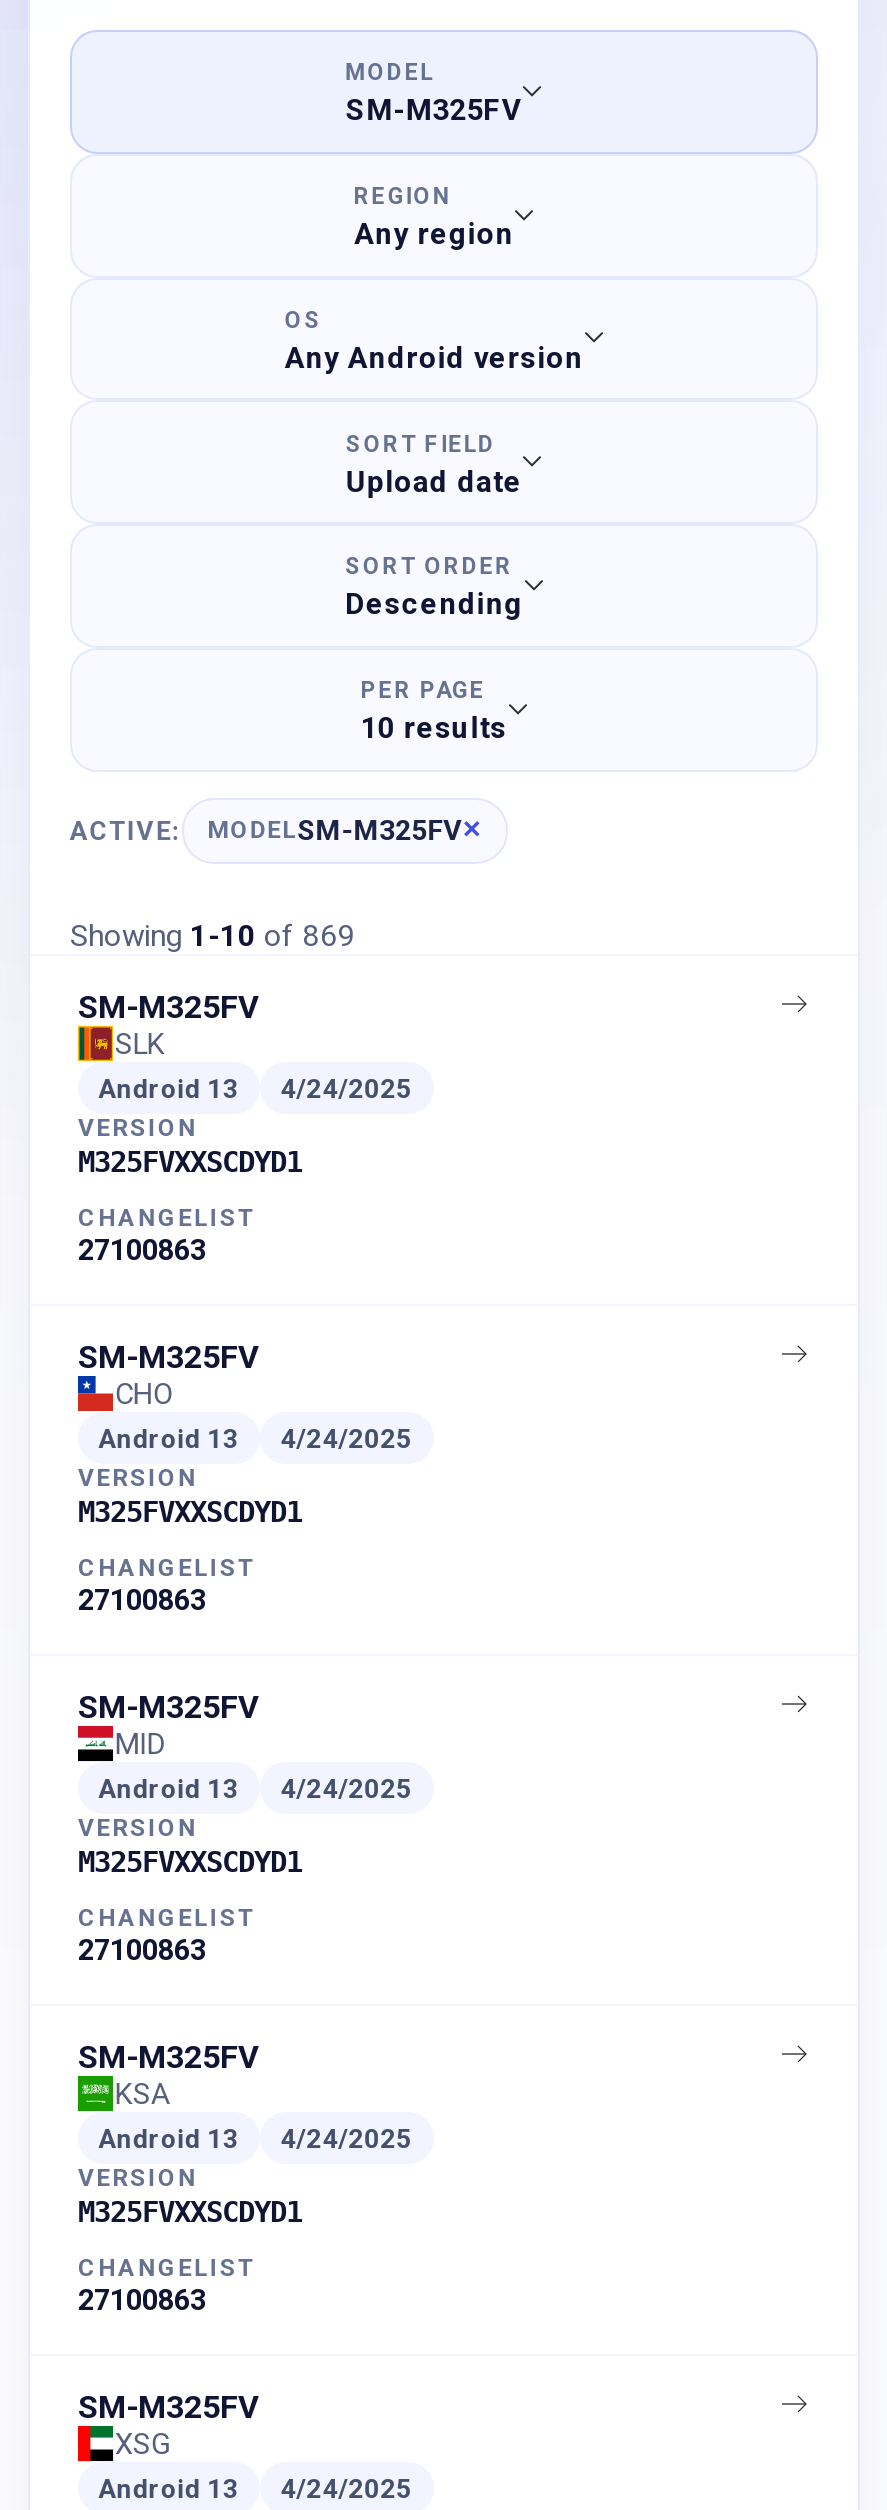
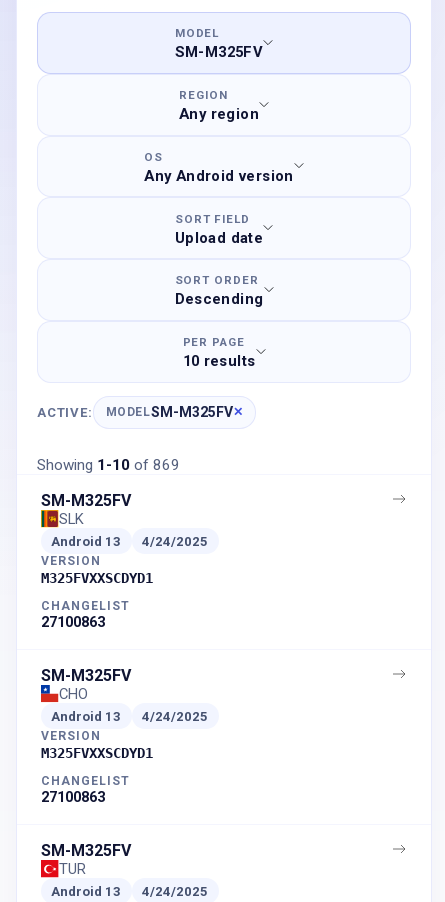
- MID
- Android 13
- 4/24/2025
- VERSION
- M325FVXXSCDYD1
- CHANGELIST
- 27100863
- SM-M325FV
- KSA
- Android 13
- 4/24/2025
- VERSION
- M325FVXXSCDYD1
- CHANGELIST
- 27100863
- SM-M325FV
- XSG
+ TUR
